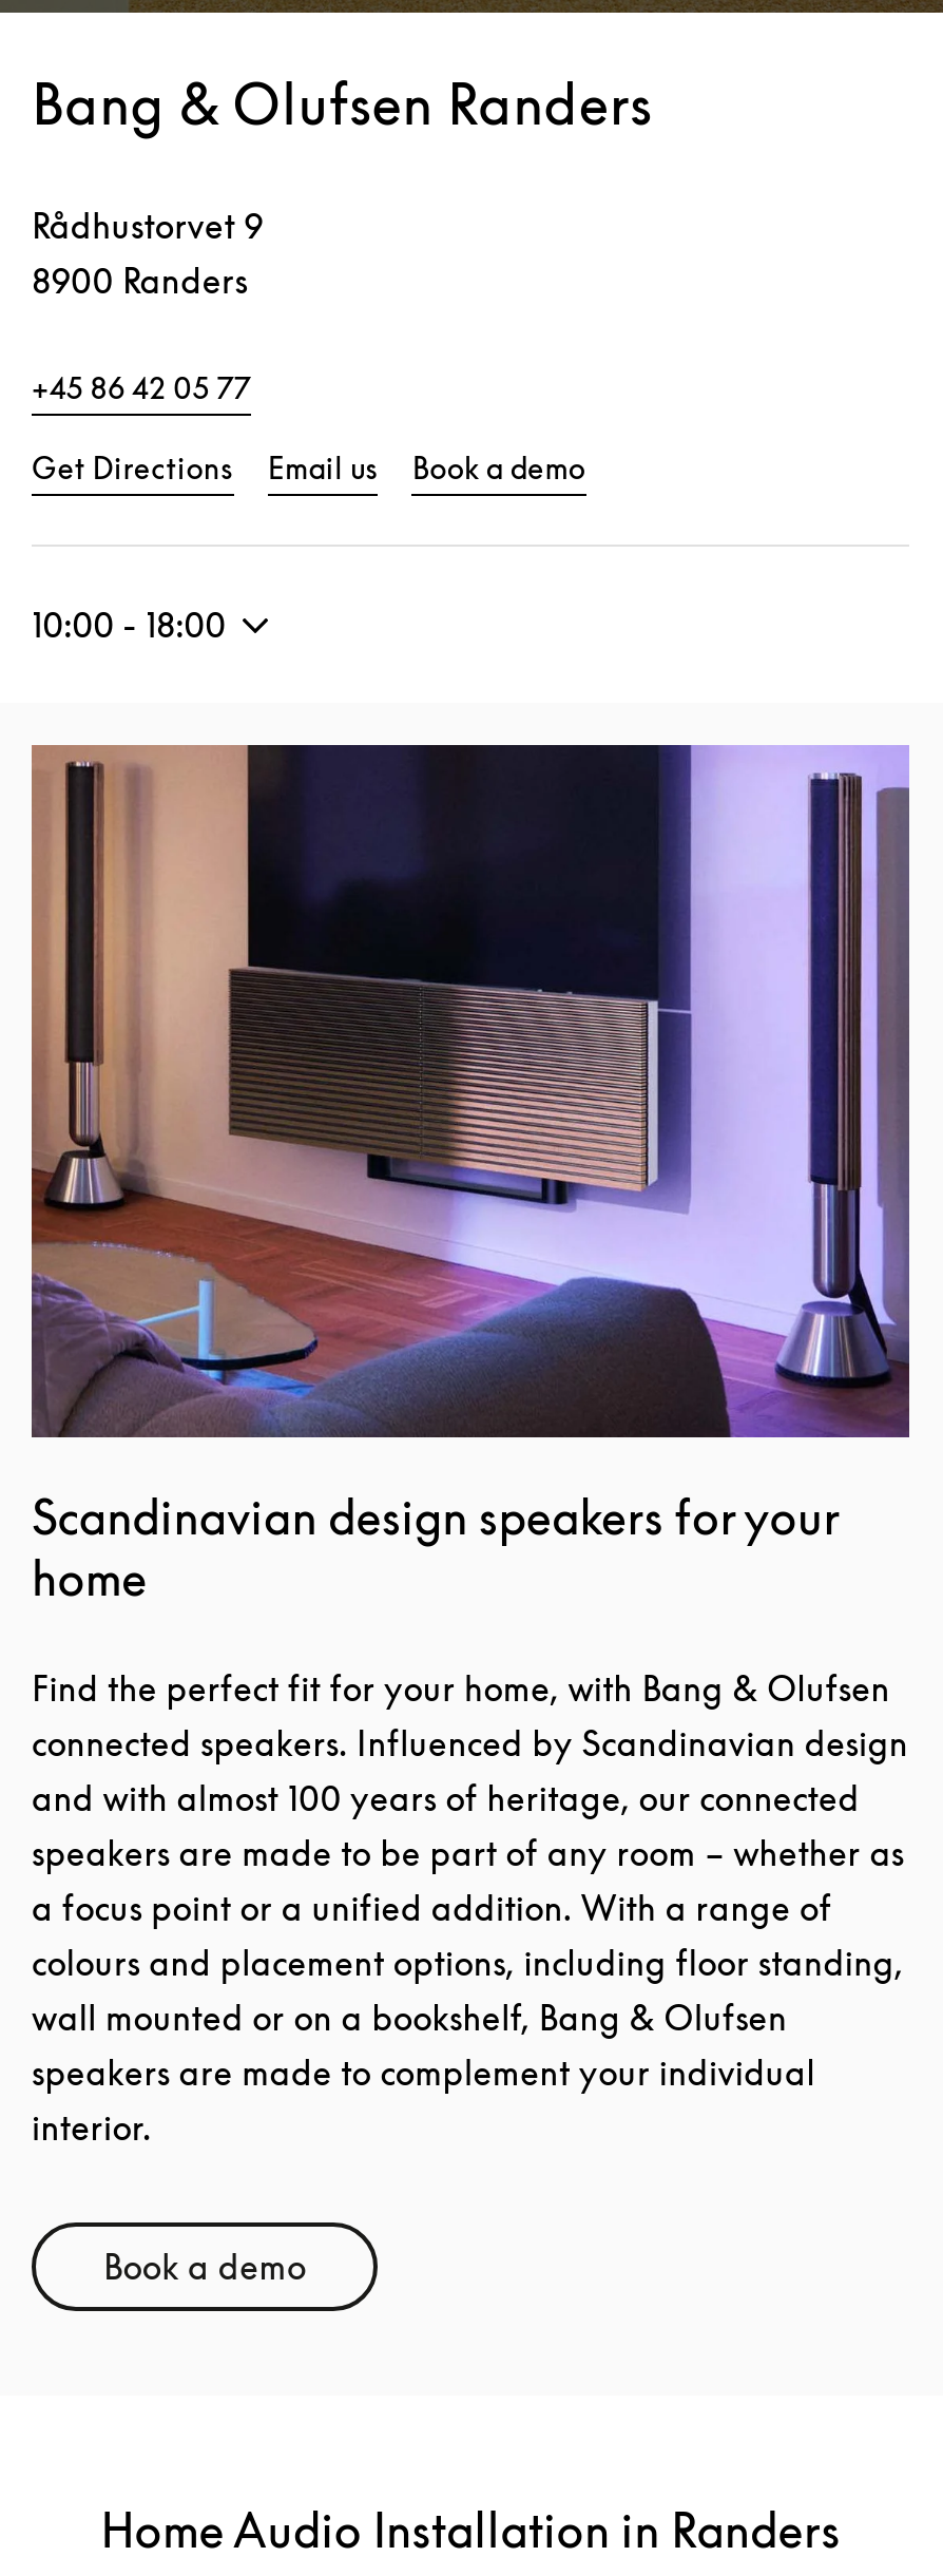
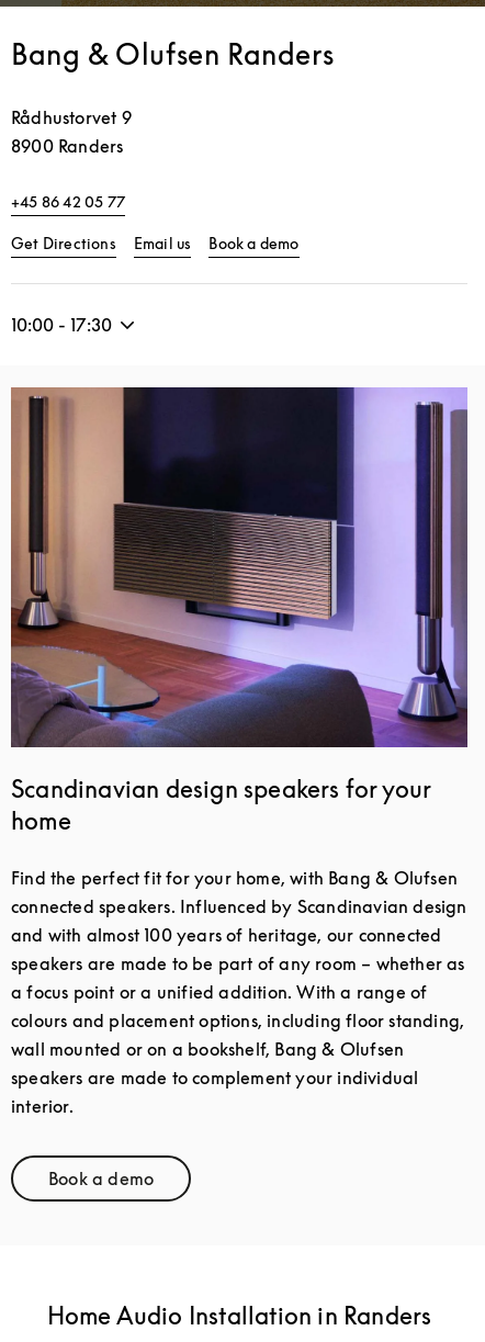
- 10:00 - 18:00
+ 10:00 - 17:30
